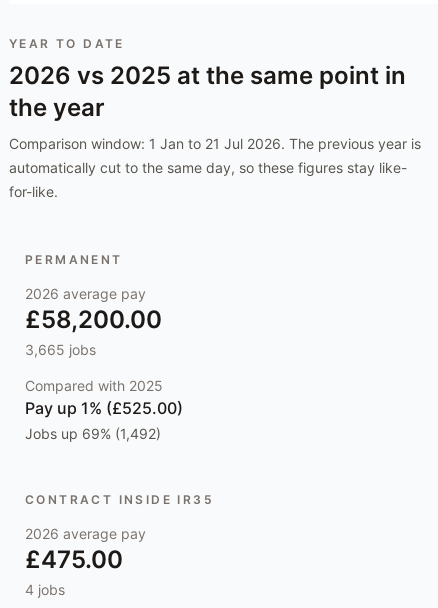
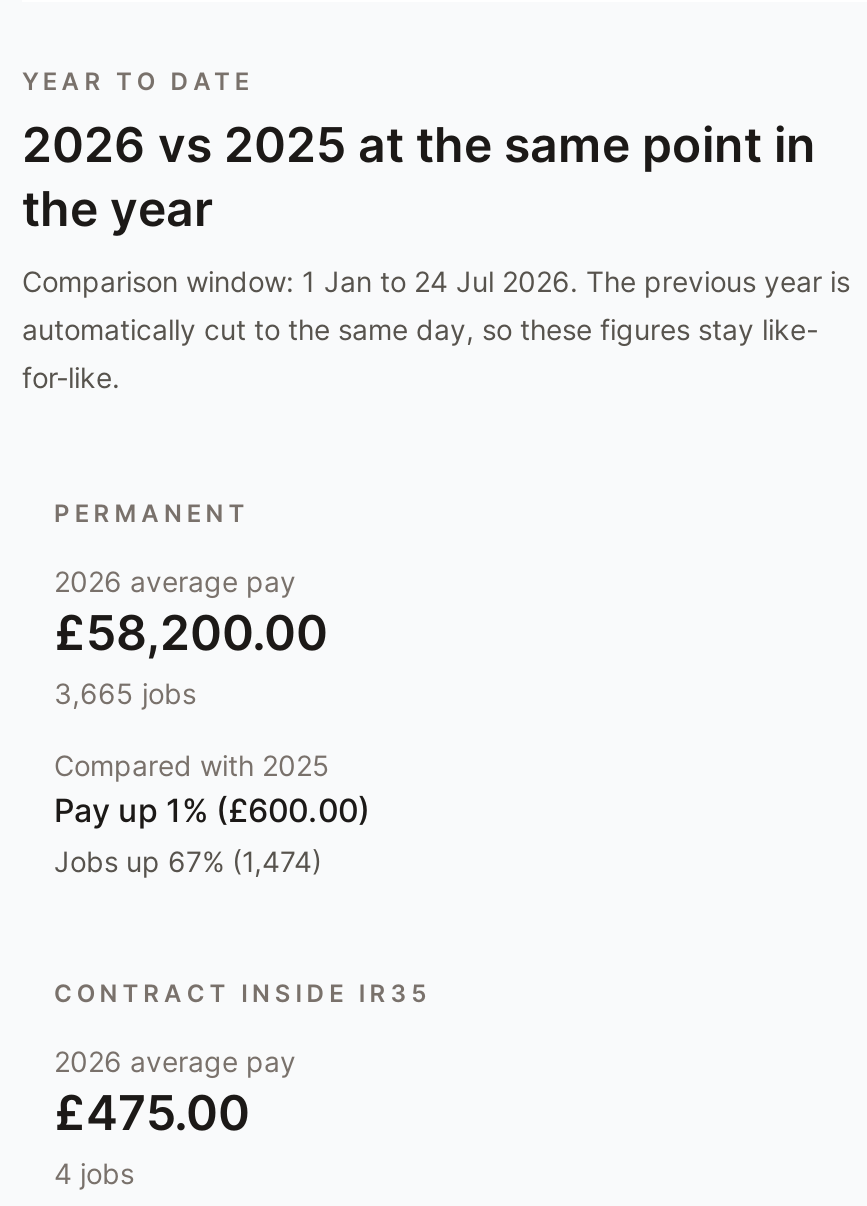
- Comparison window: 1 Jan to 21 Jul 2026. The previous year is
+ Comparison window: 1 Jan to 24 Jul 2026. The previous year is

- Pay up 1% (£525.00)
+ Pay up 1% (£600.00)

- Jobs up 69% (1,492)
+ Jobs up 67% (1,474)
